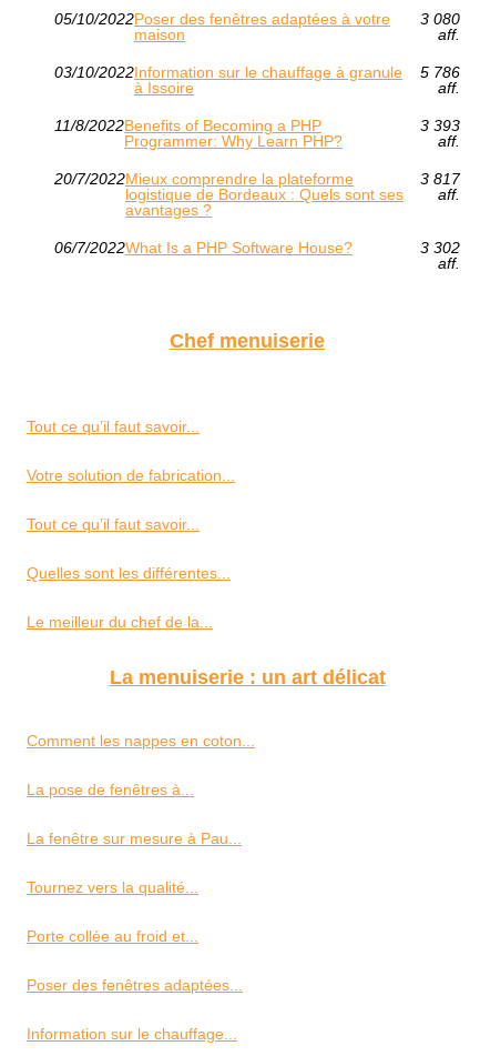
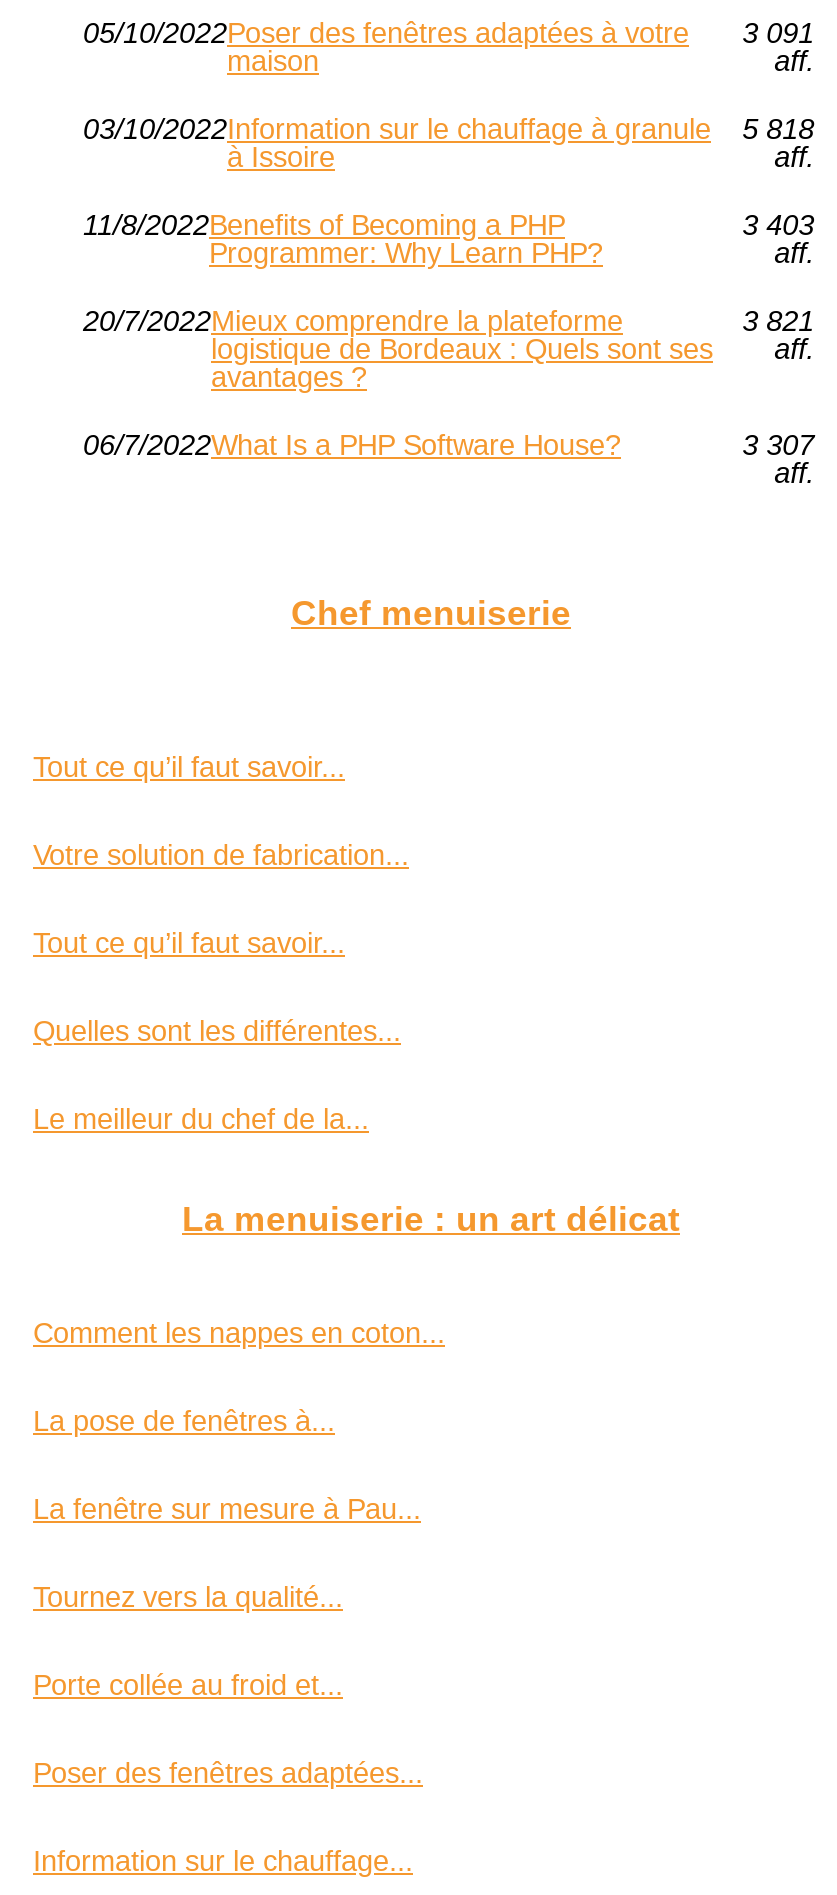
- 05/10/2022 Poser des fenêtres adaptées à votre 3 080
+ 05/10/2022 Poser des fenêtres adaptées à votre 3 091

- 03/10/2022 Information sur le chauffage à granule 5 786
+ 03/10/2022 Information sur le chauffage à granule 5 818

- 3 393
+ 3 403

- 3 817
+ 3 821

- 3 302
+ 3 307
